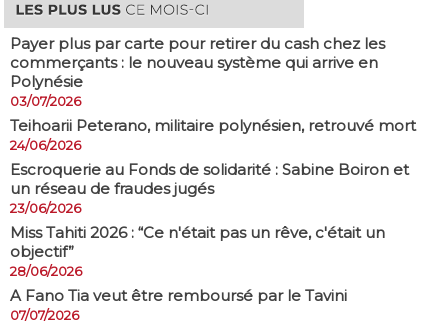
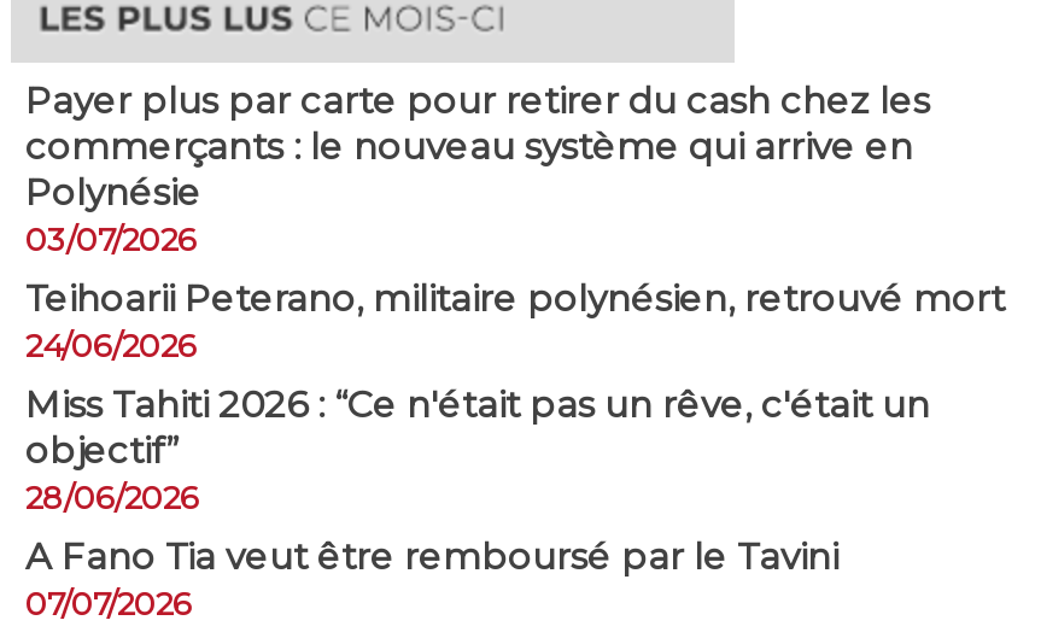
- Escroquerie au Fonds de solidarité : Sabine Boiron et
- un réseau de fraudes jugés
- 23/06/2026
